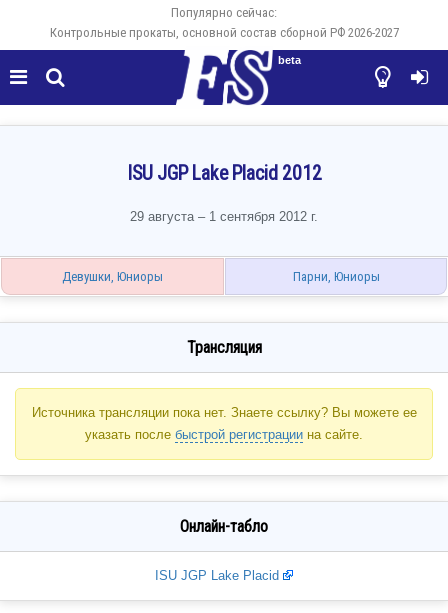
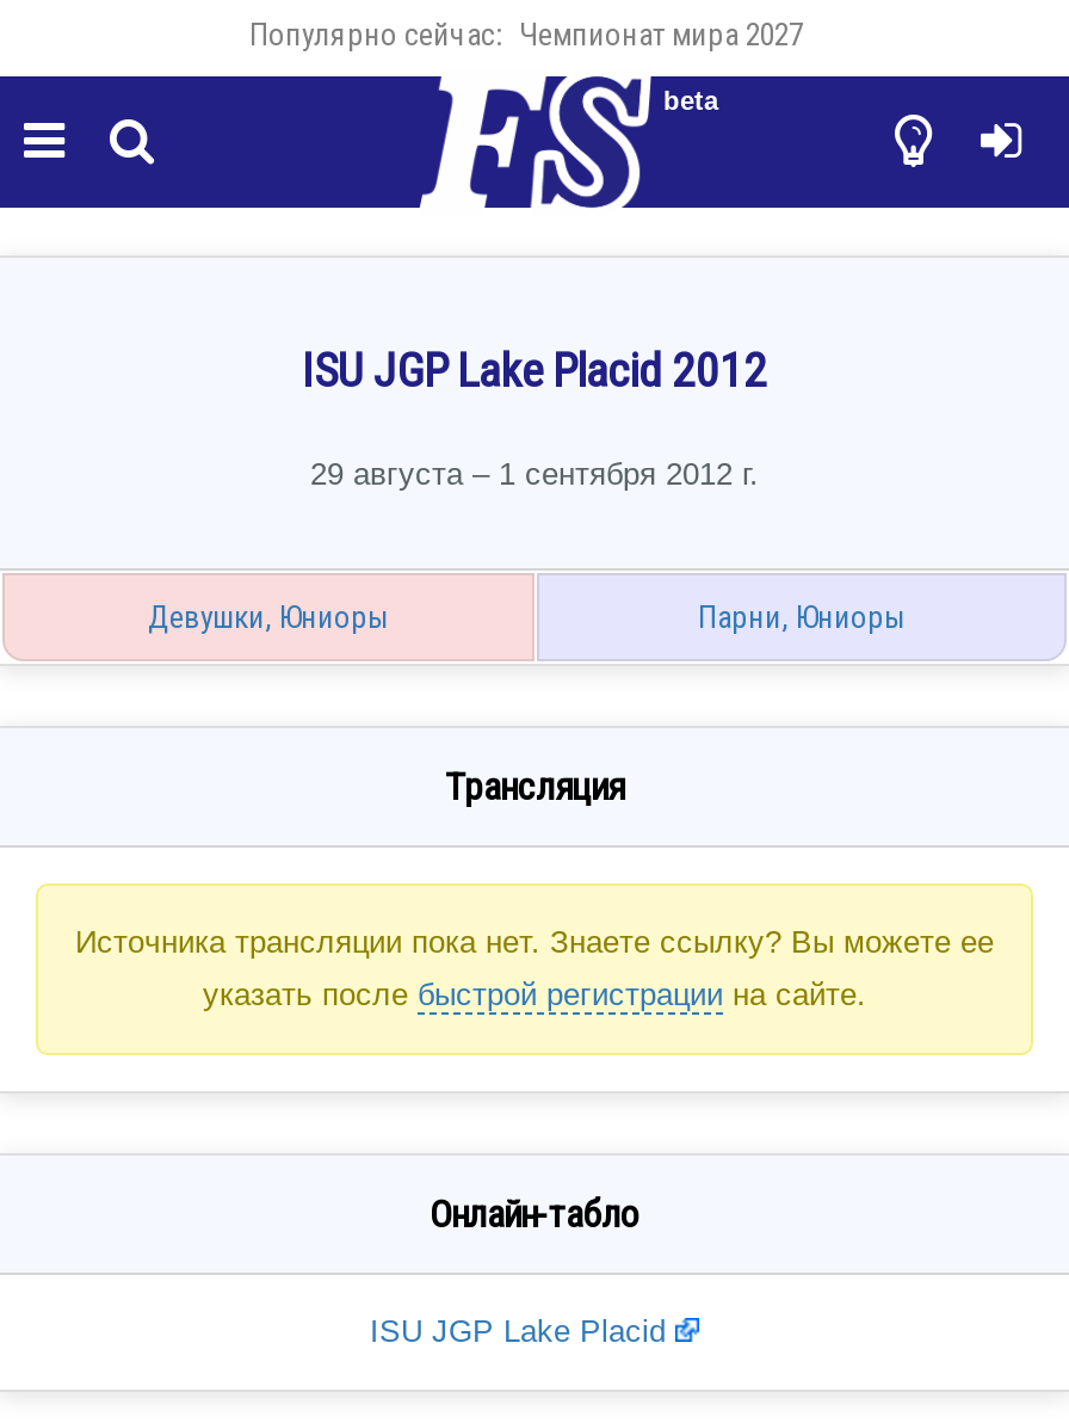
- Популярно сейчас:
- Контрольные прокаты, основной состав сборной РФ 2026-2027
+ Популярно сейчас: Чемпионат мира 2027
